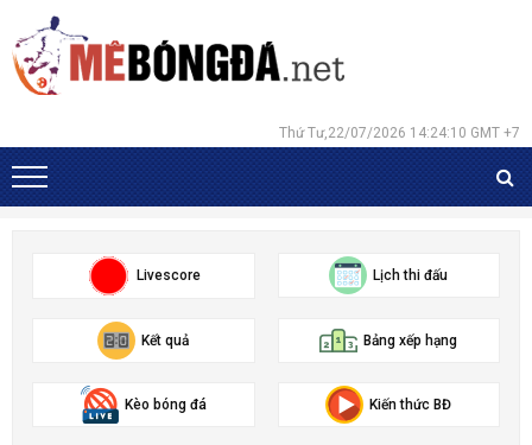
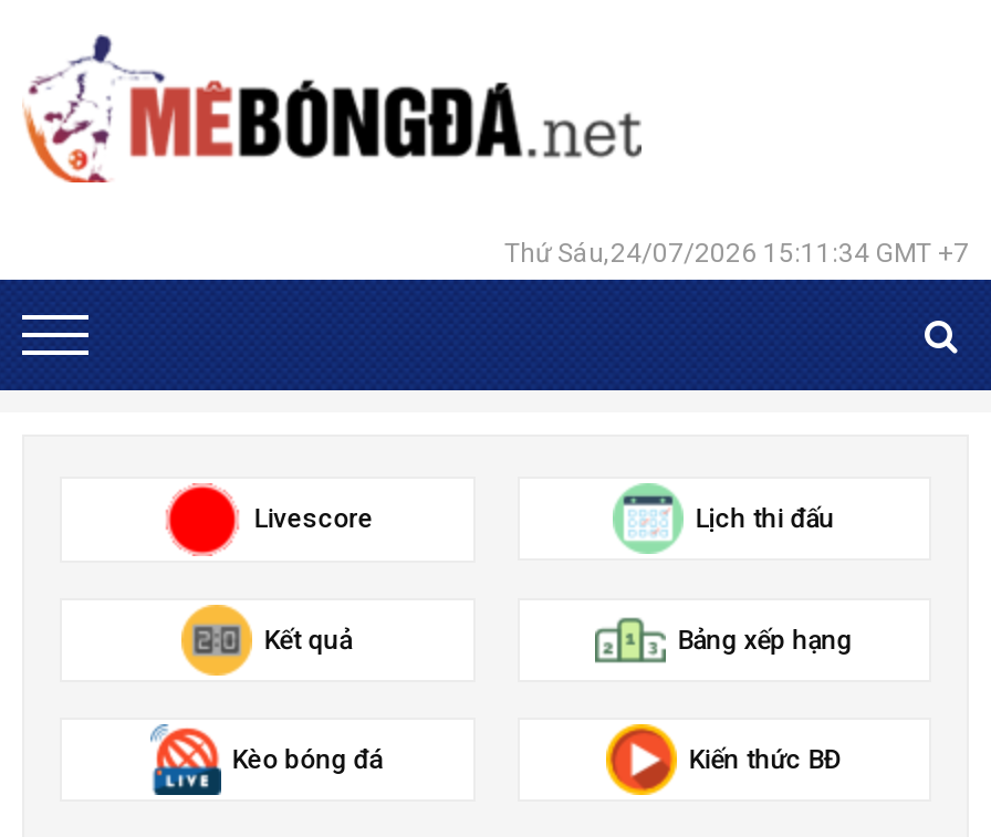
- Thứ Tư,22/07/2026 14:24:10 GMT +7
+ Thứ Sáu,24/07/2026 15:11:34 GMT +7
